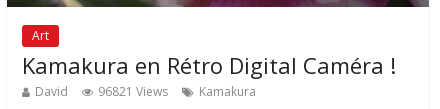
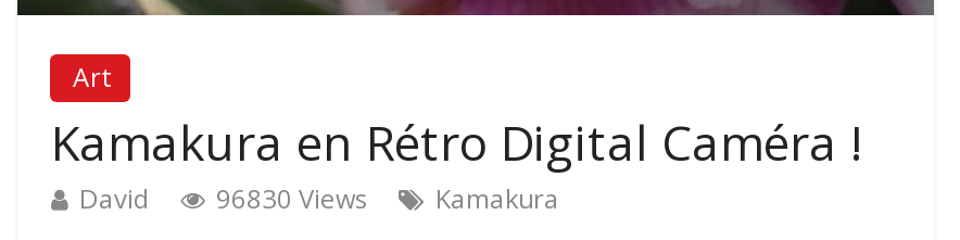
- David 96821 Views Kamakura
+ David 96830 Views Kamakura
